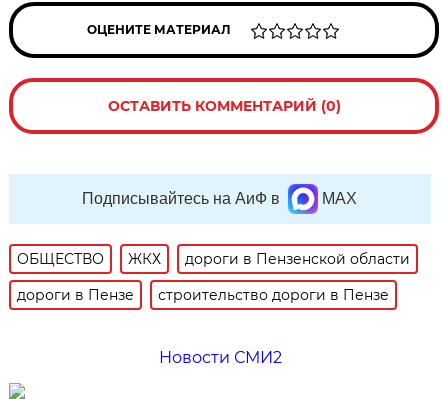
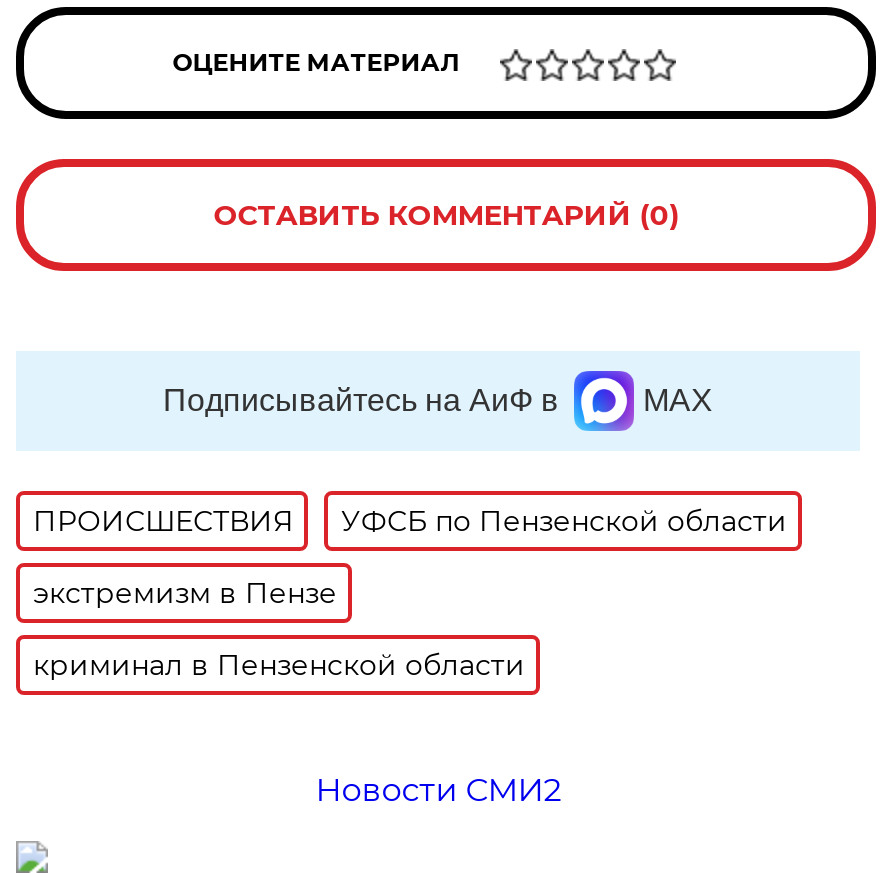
- ОБЩЕСТВО
- ЖКХ
- дороги в Пензенской области
- дороги в Пензе
- строительство дороги в Пензе
+ ПРОИСШЕСТВИЯ
+ УФСБ по Пензенской области
+ экстремизм в Пензе
+ криминал в Пензенской области
